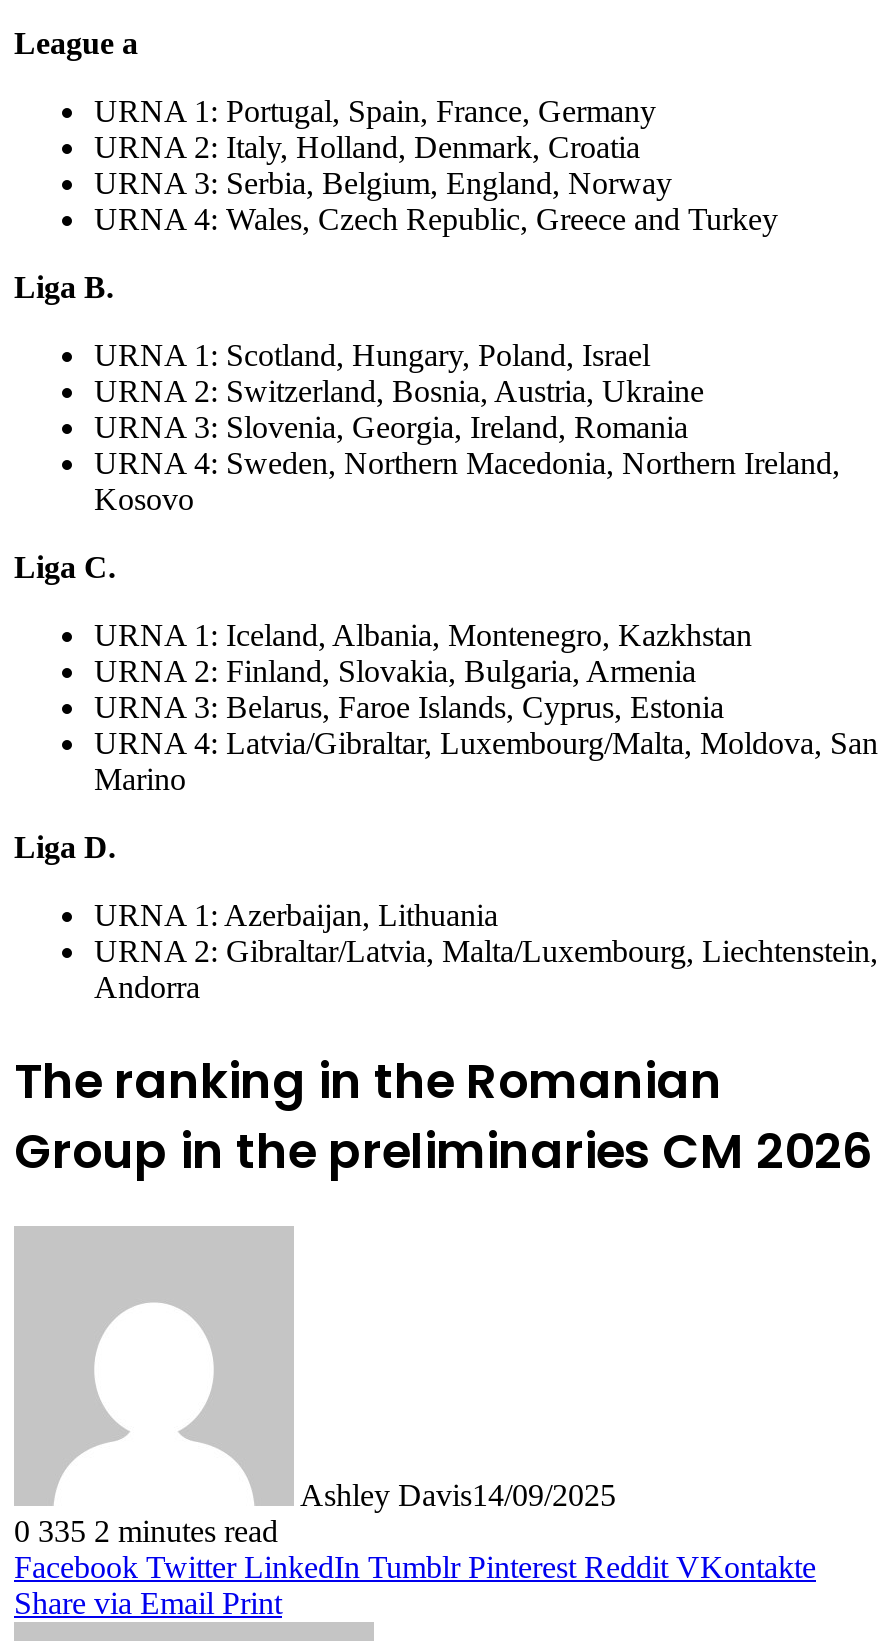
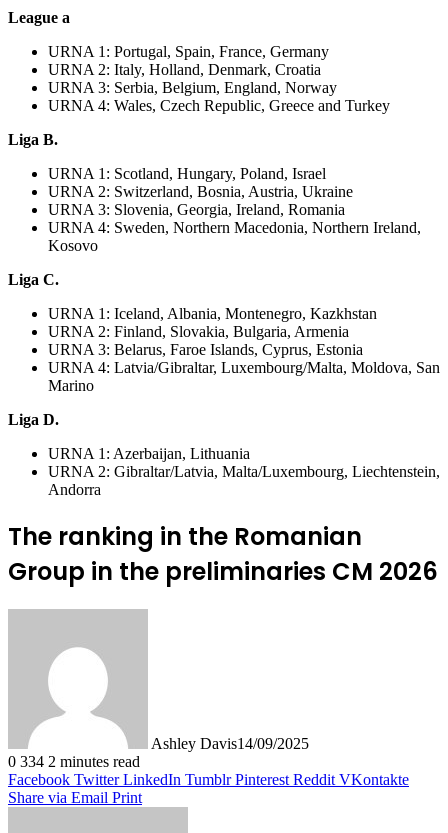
- 0 335 2 minutes read
+ 0 334 2 minutes read
